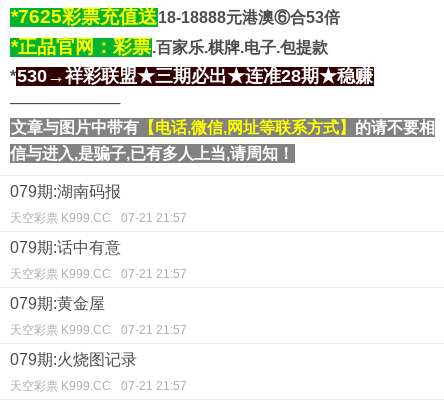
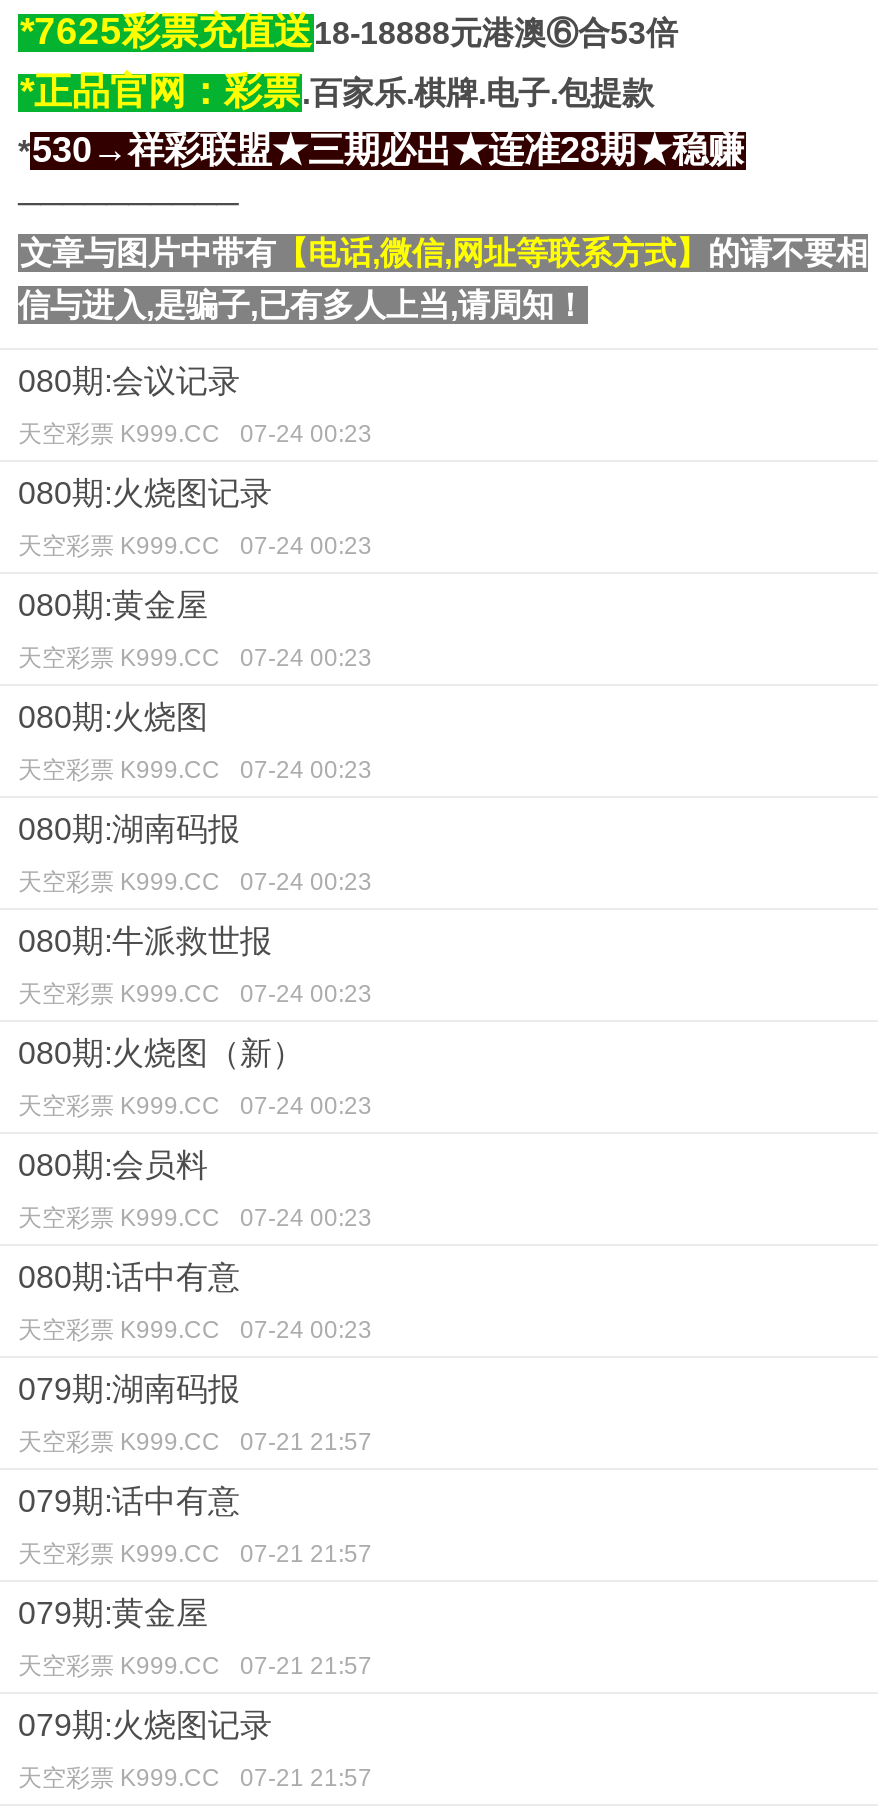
+ 080期:会议记录
+ 天空彩票 K999.CC
+ 07-24 00:23
+ 080期:火烧图记录
+ 天空彩票 K999.CC
+ 07-24 00:23
+ 080期:黄金屋
+ 天空彩票 K999.CC
+ 07-24 00:23
+ 080期:火烧图
+ 天空彩票 K999.CC
+ 07-24 00:23
+ 080期:湖南码报
+ 天空彩票 K999.CC
+ 07-24 00:23
+ 080期:牛派救世报
+ 天空彩票 K999.CC
+ 07-24 00:23
+ 080期:火烧图（新）
+ 天空彩票 K999.CC
+ 07-24 00:23
+ 080期:会员料
+ 天空彩票 K999.CC
+ 07-24 00:23
+ 080期:话中有意
+ 天空彩票 K999.CC
+ 07-24 00:23
